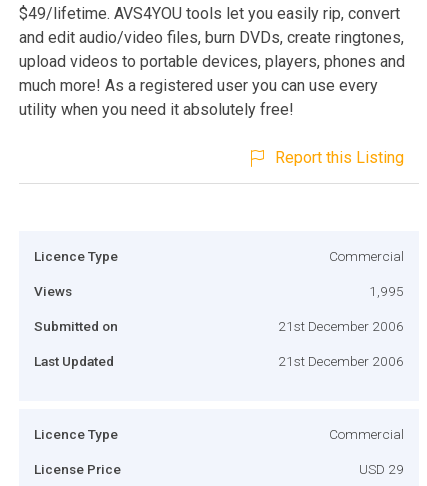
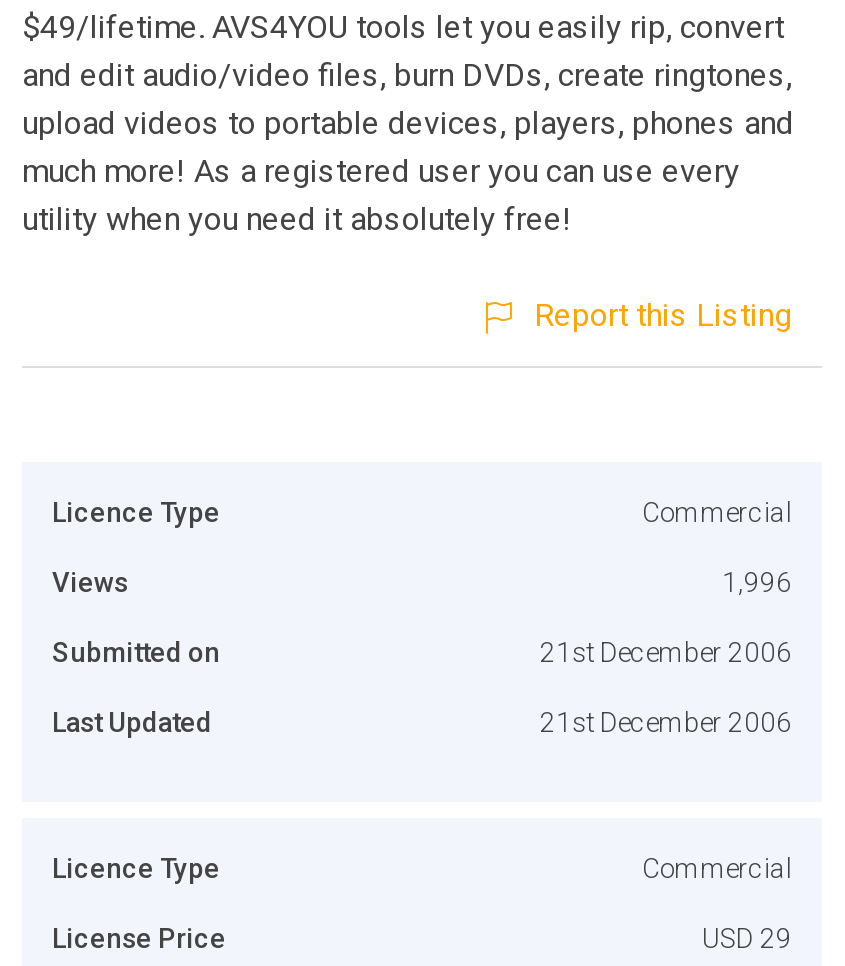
- 1,995
+ 1,996
